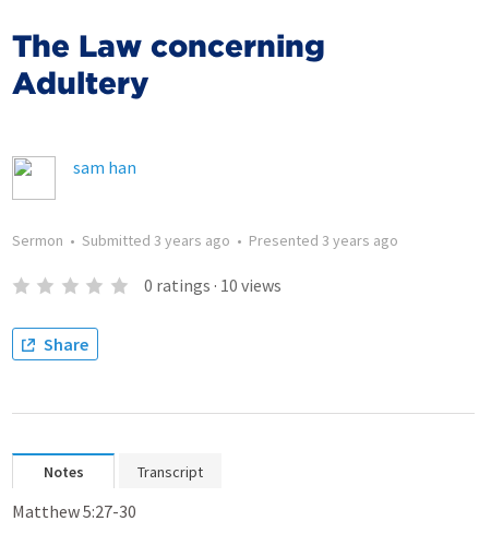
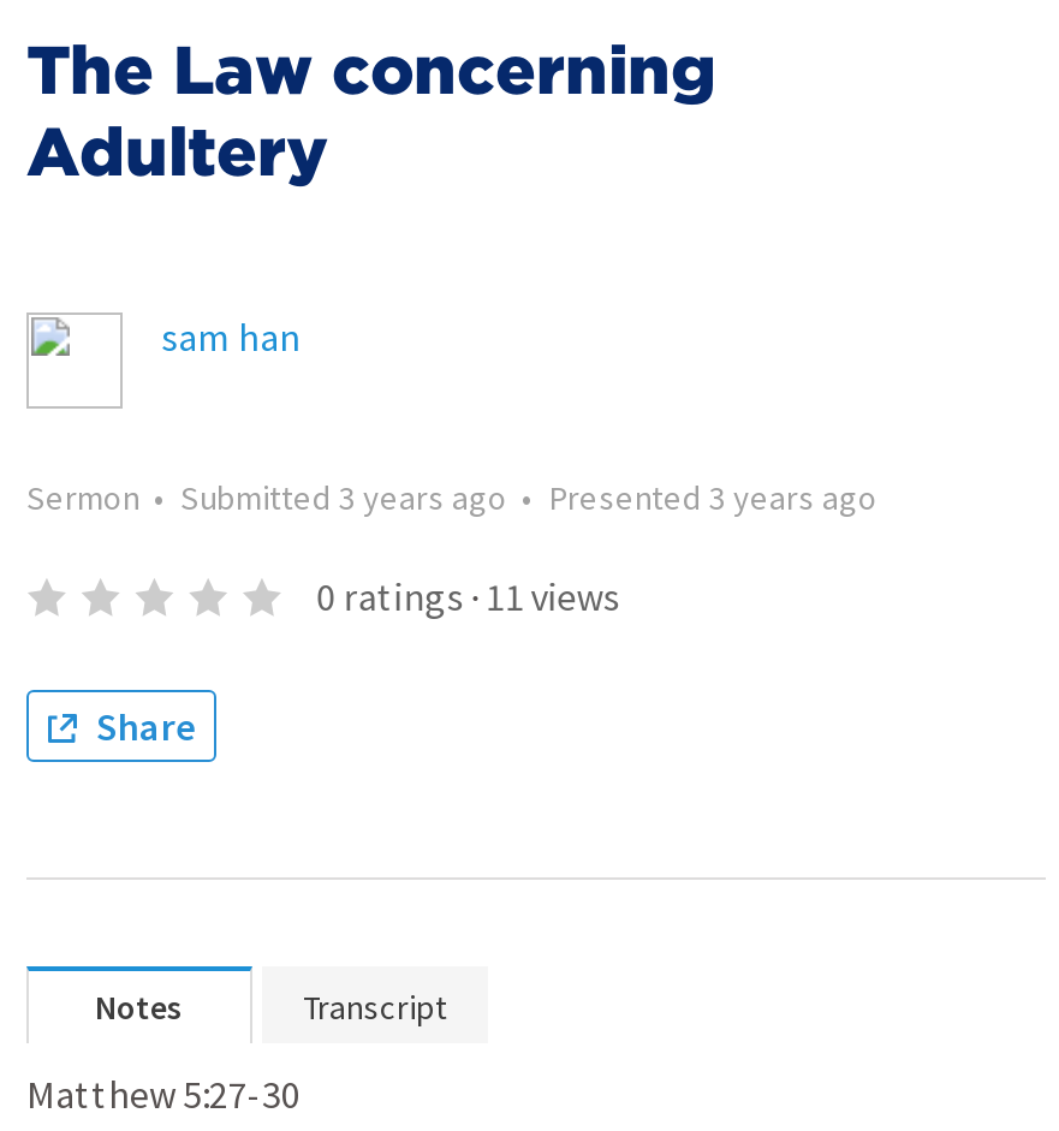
- 0 ratings · 10 views
+ 0 ratings · 11 views
